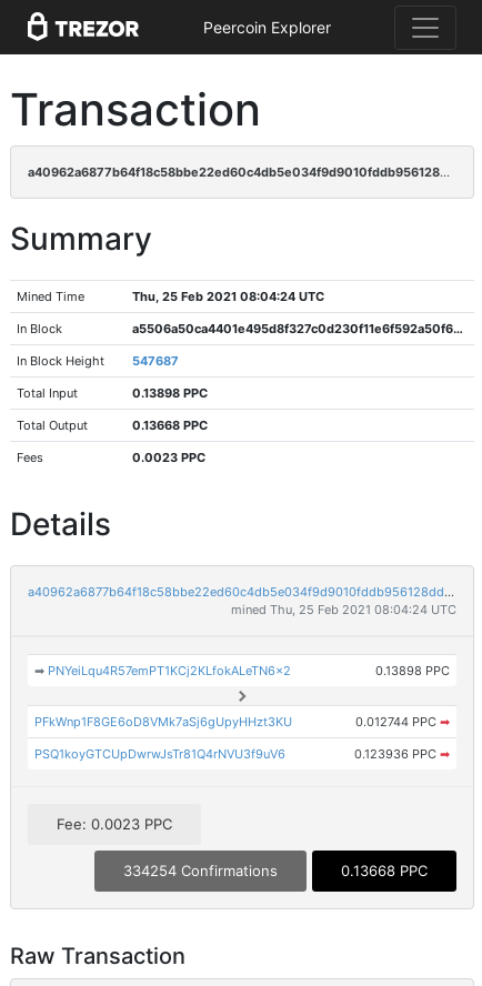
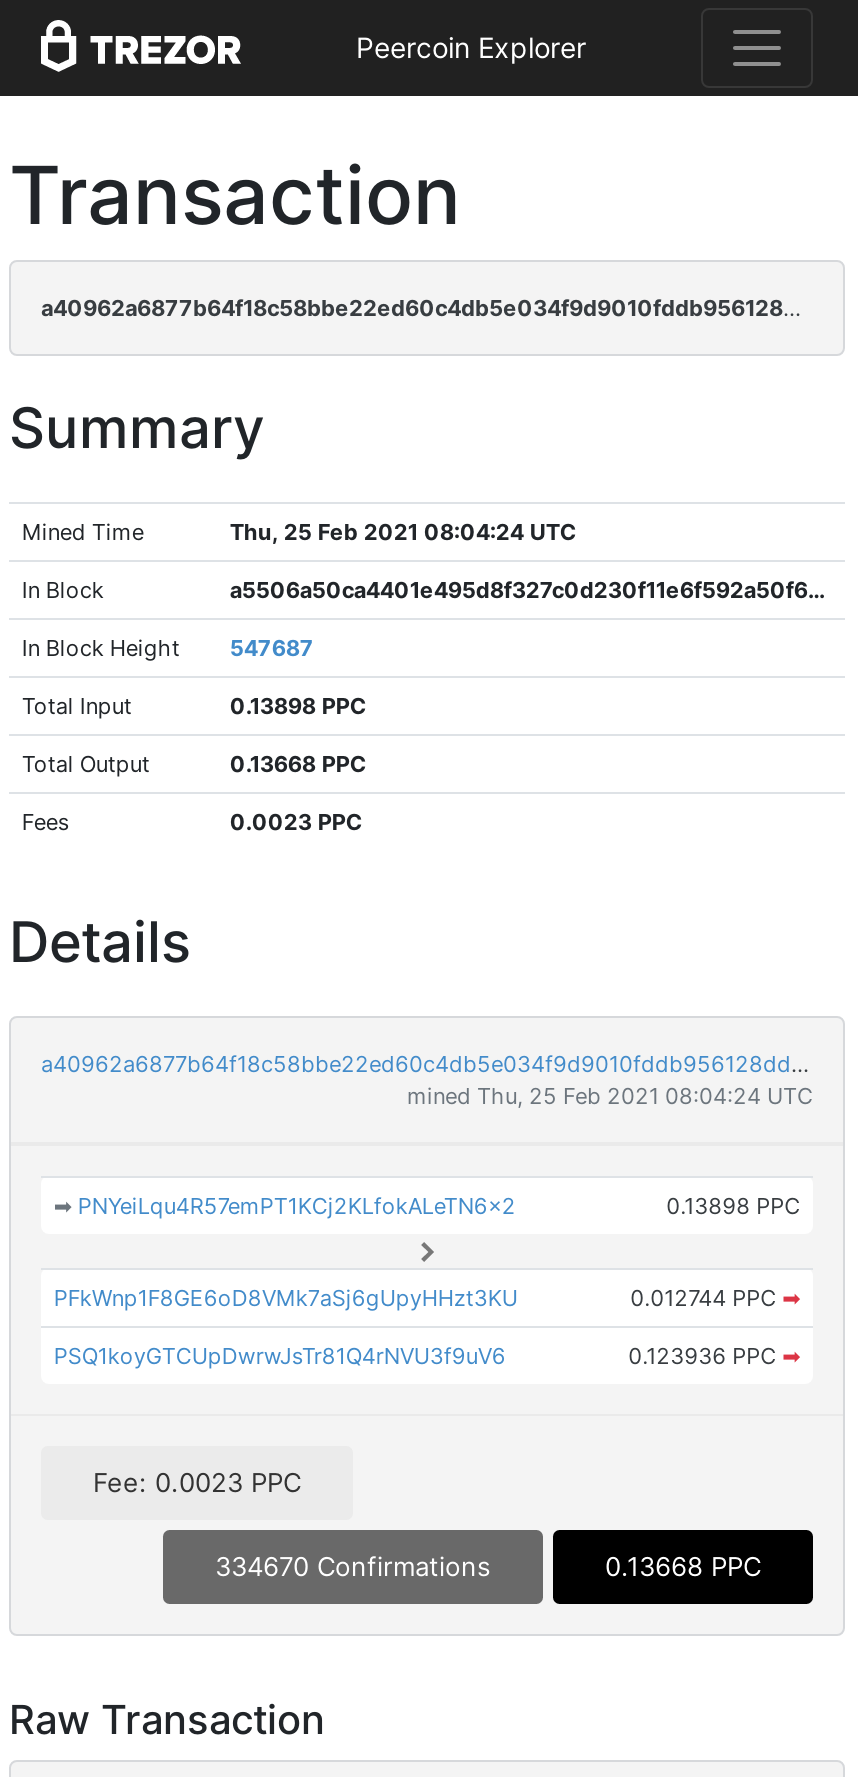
- 334254 Confirmations
+ 334670 Confirmations
